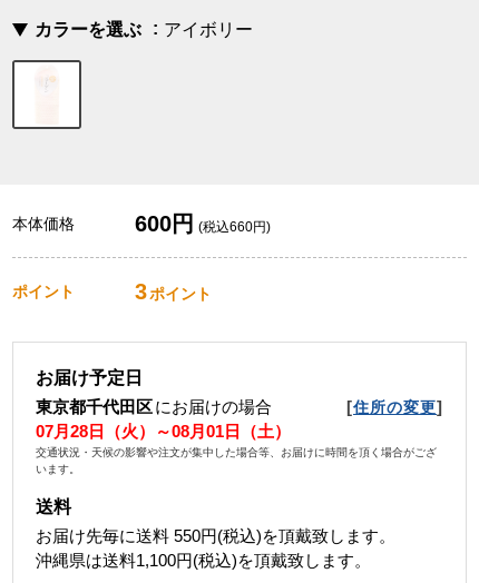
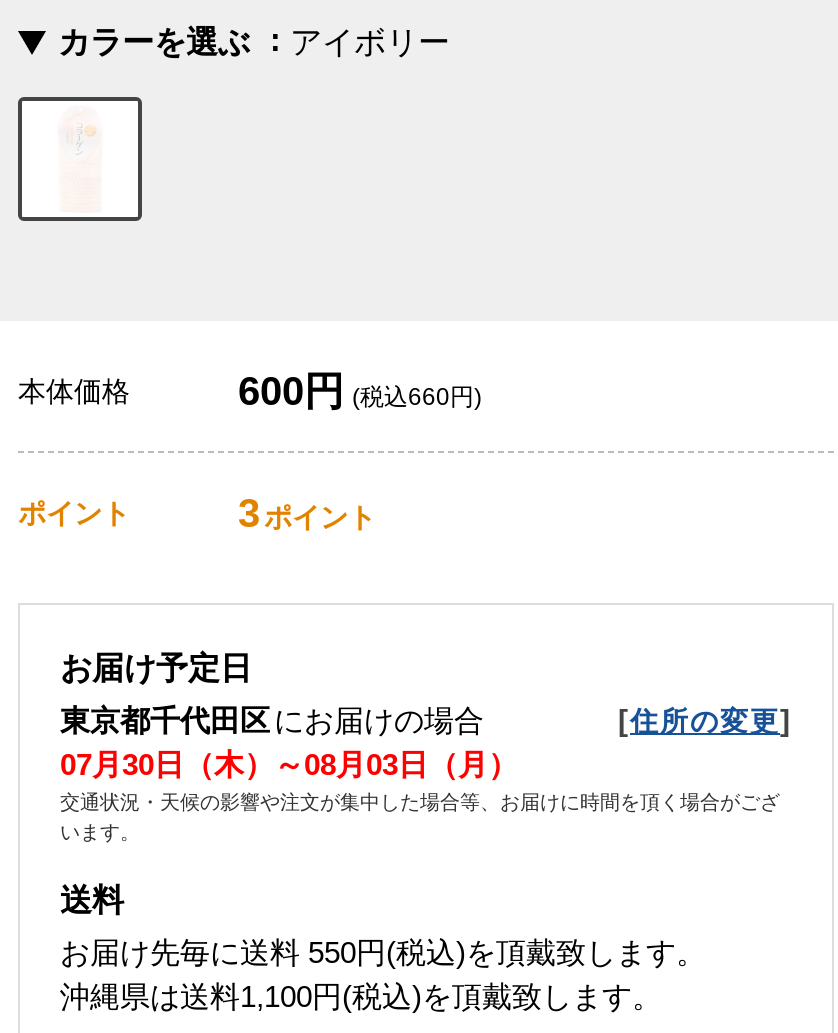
- 07月28日（火）～08月01日（土）
+ 07月30日（木）～08月03日（月）
